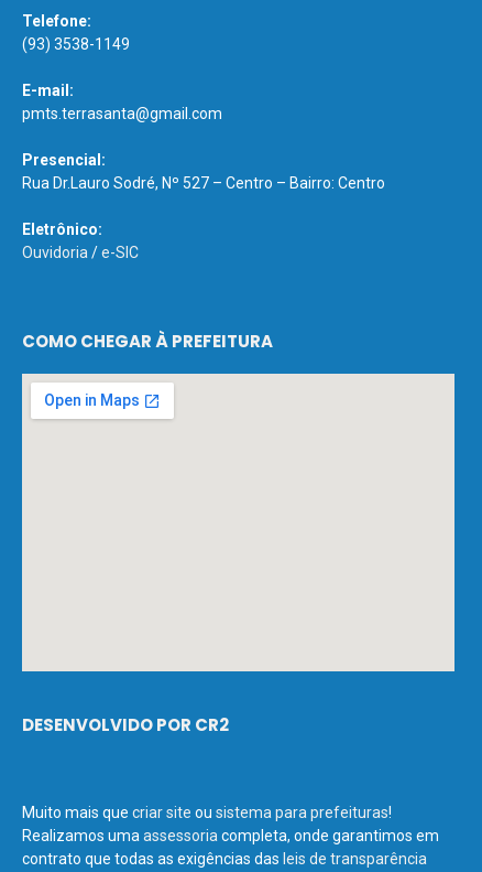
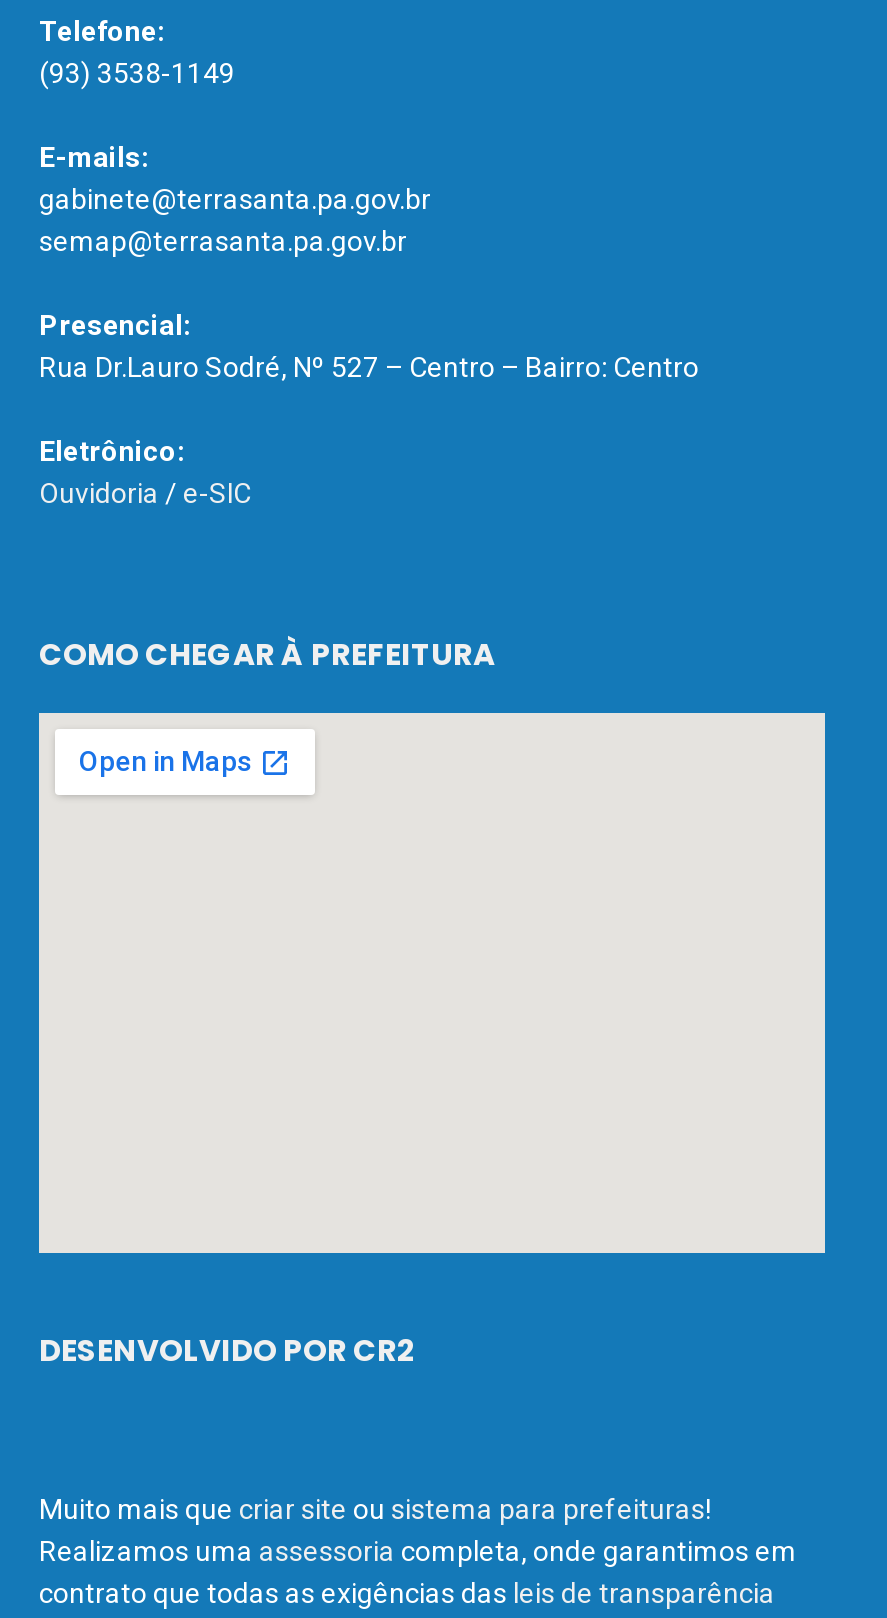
- E-mail:
- pmts.terrasanta@gmail.com
+ E-mails:
+ gabinete@terrasanta.pa.gov.br
+ semap@terrasanta.pa.gov.br
